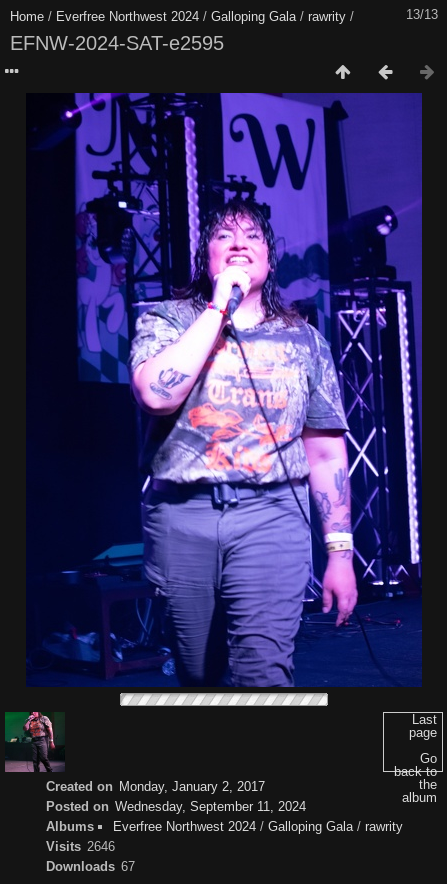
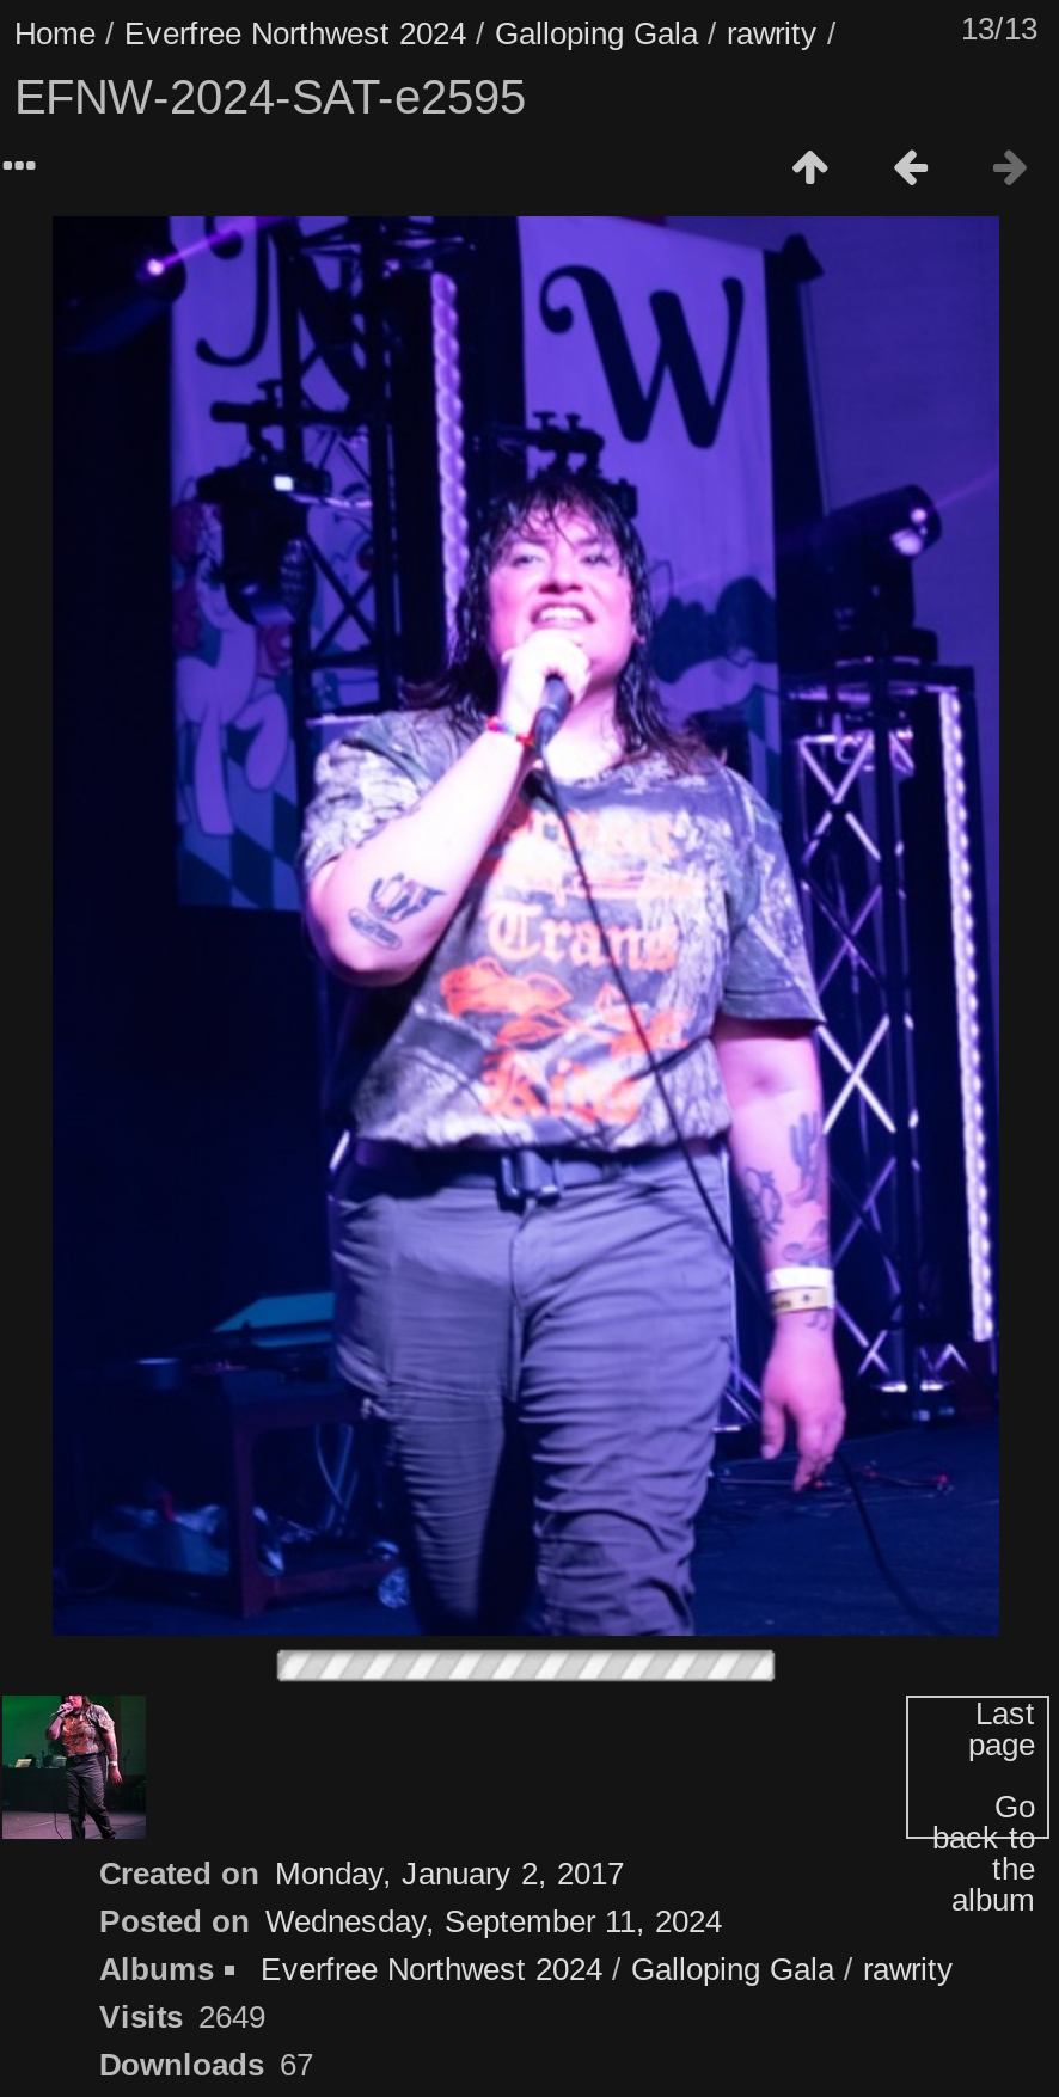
- Visits 2646
+ Visits 2649
